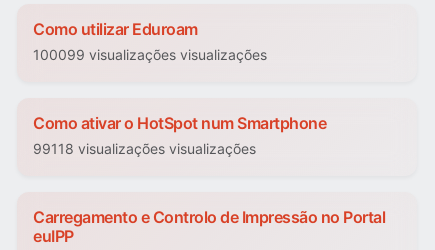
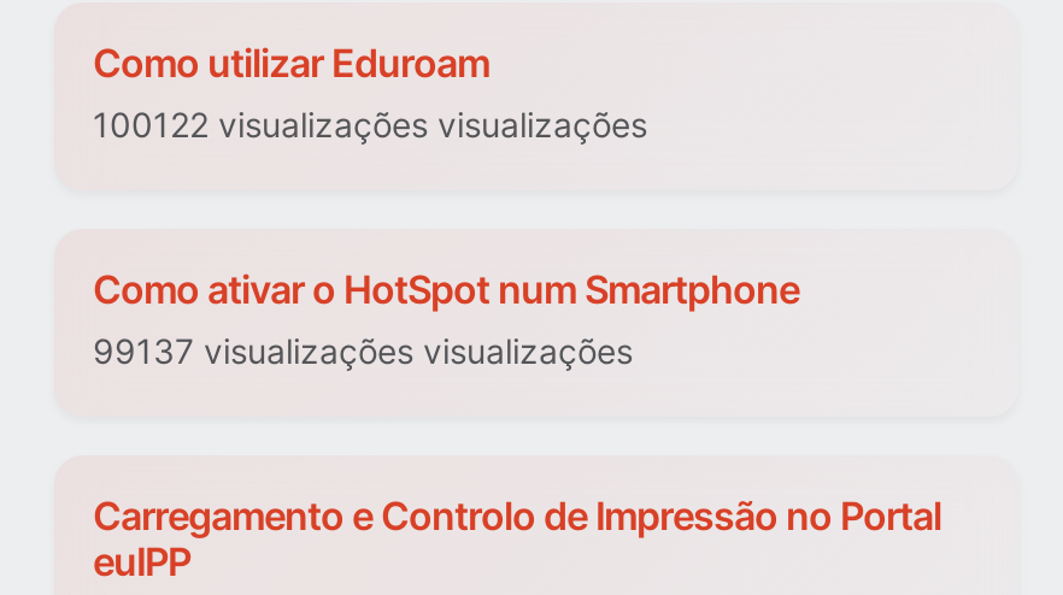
- 100099 visualizações visualizações
+ 100122 visualizações visualizações

- 99118 visualizações visualizações
+ 99137 visualizações visualizações
